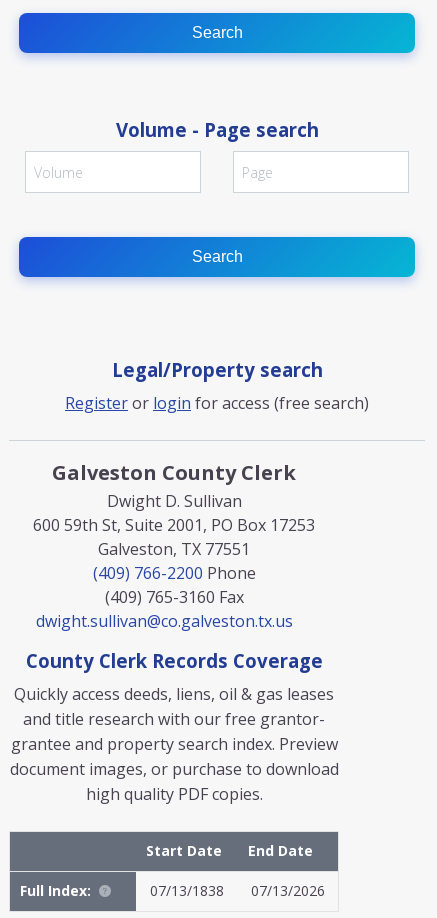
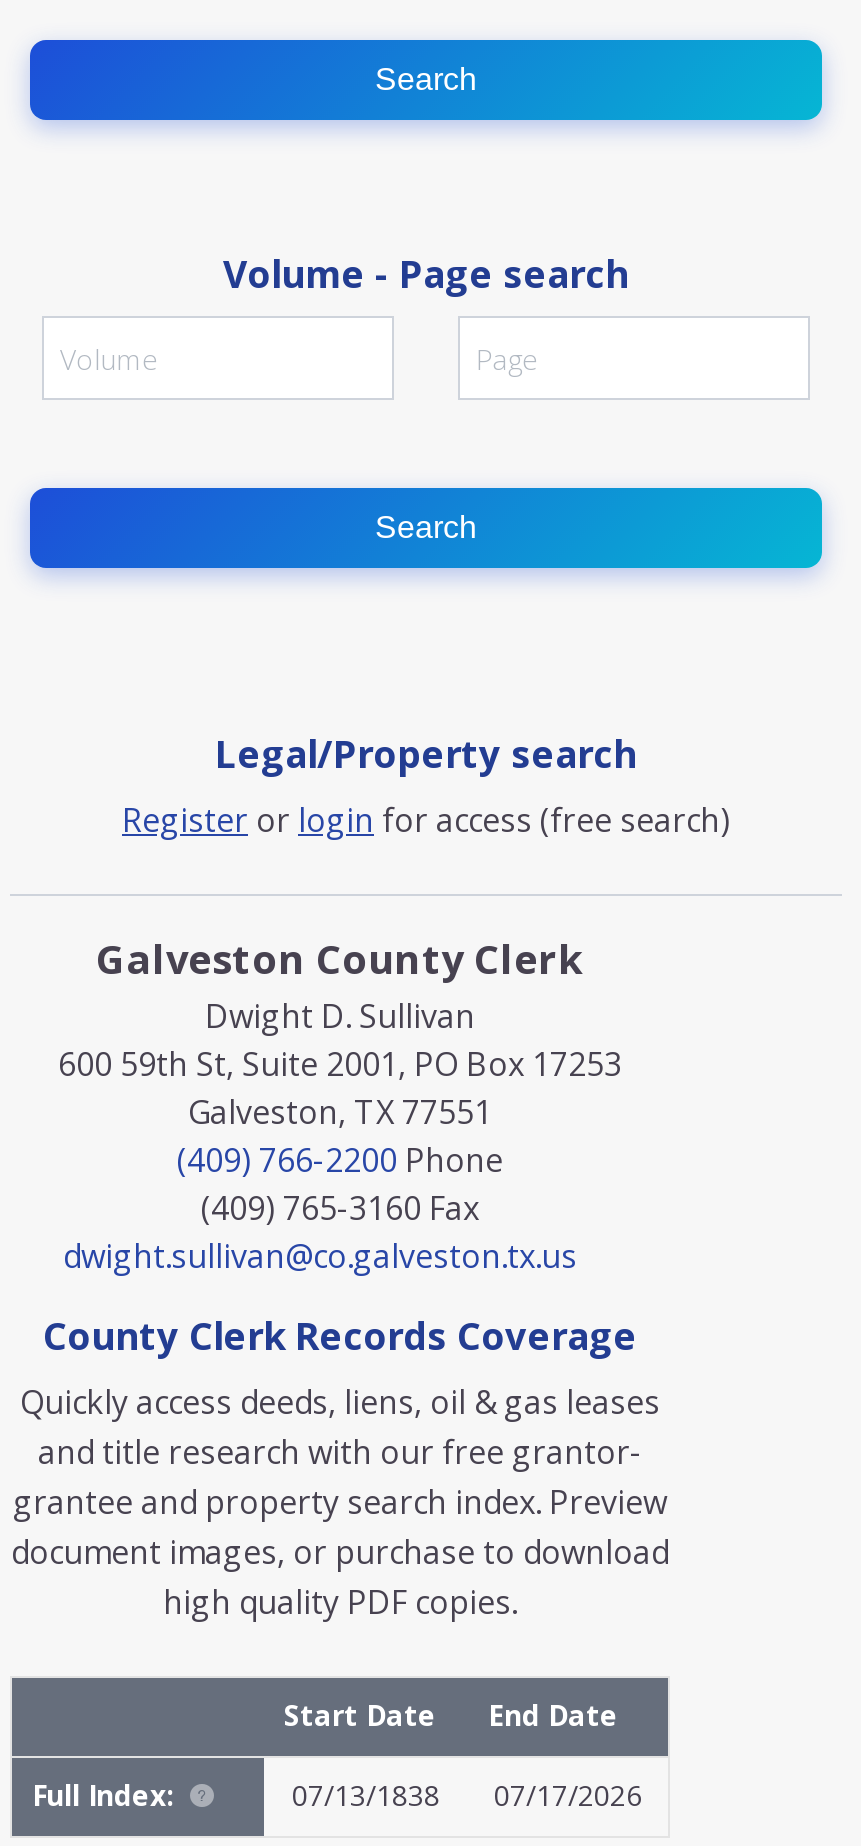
- 07/13/1838 07/13/2026
+ 07/13/1838 07/17/2026
